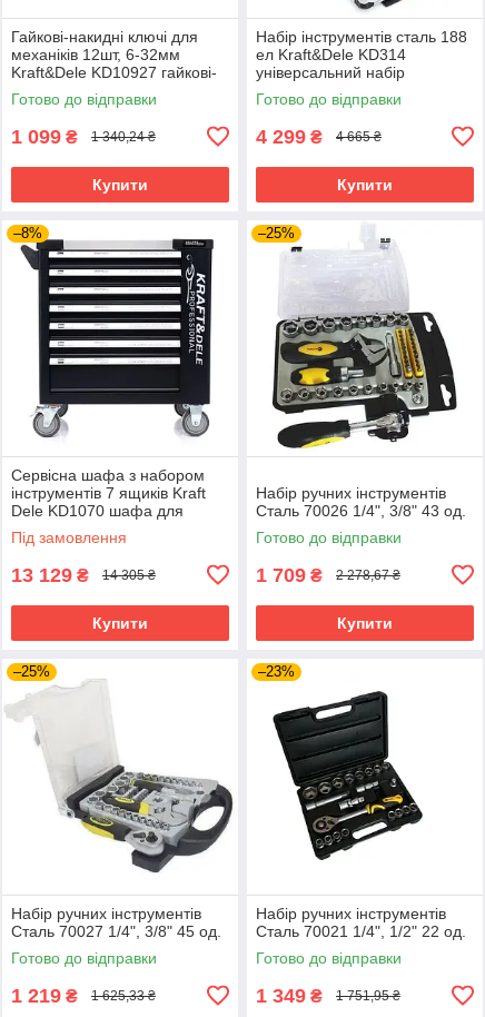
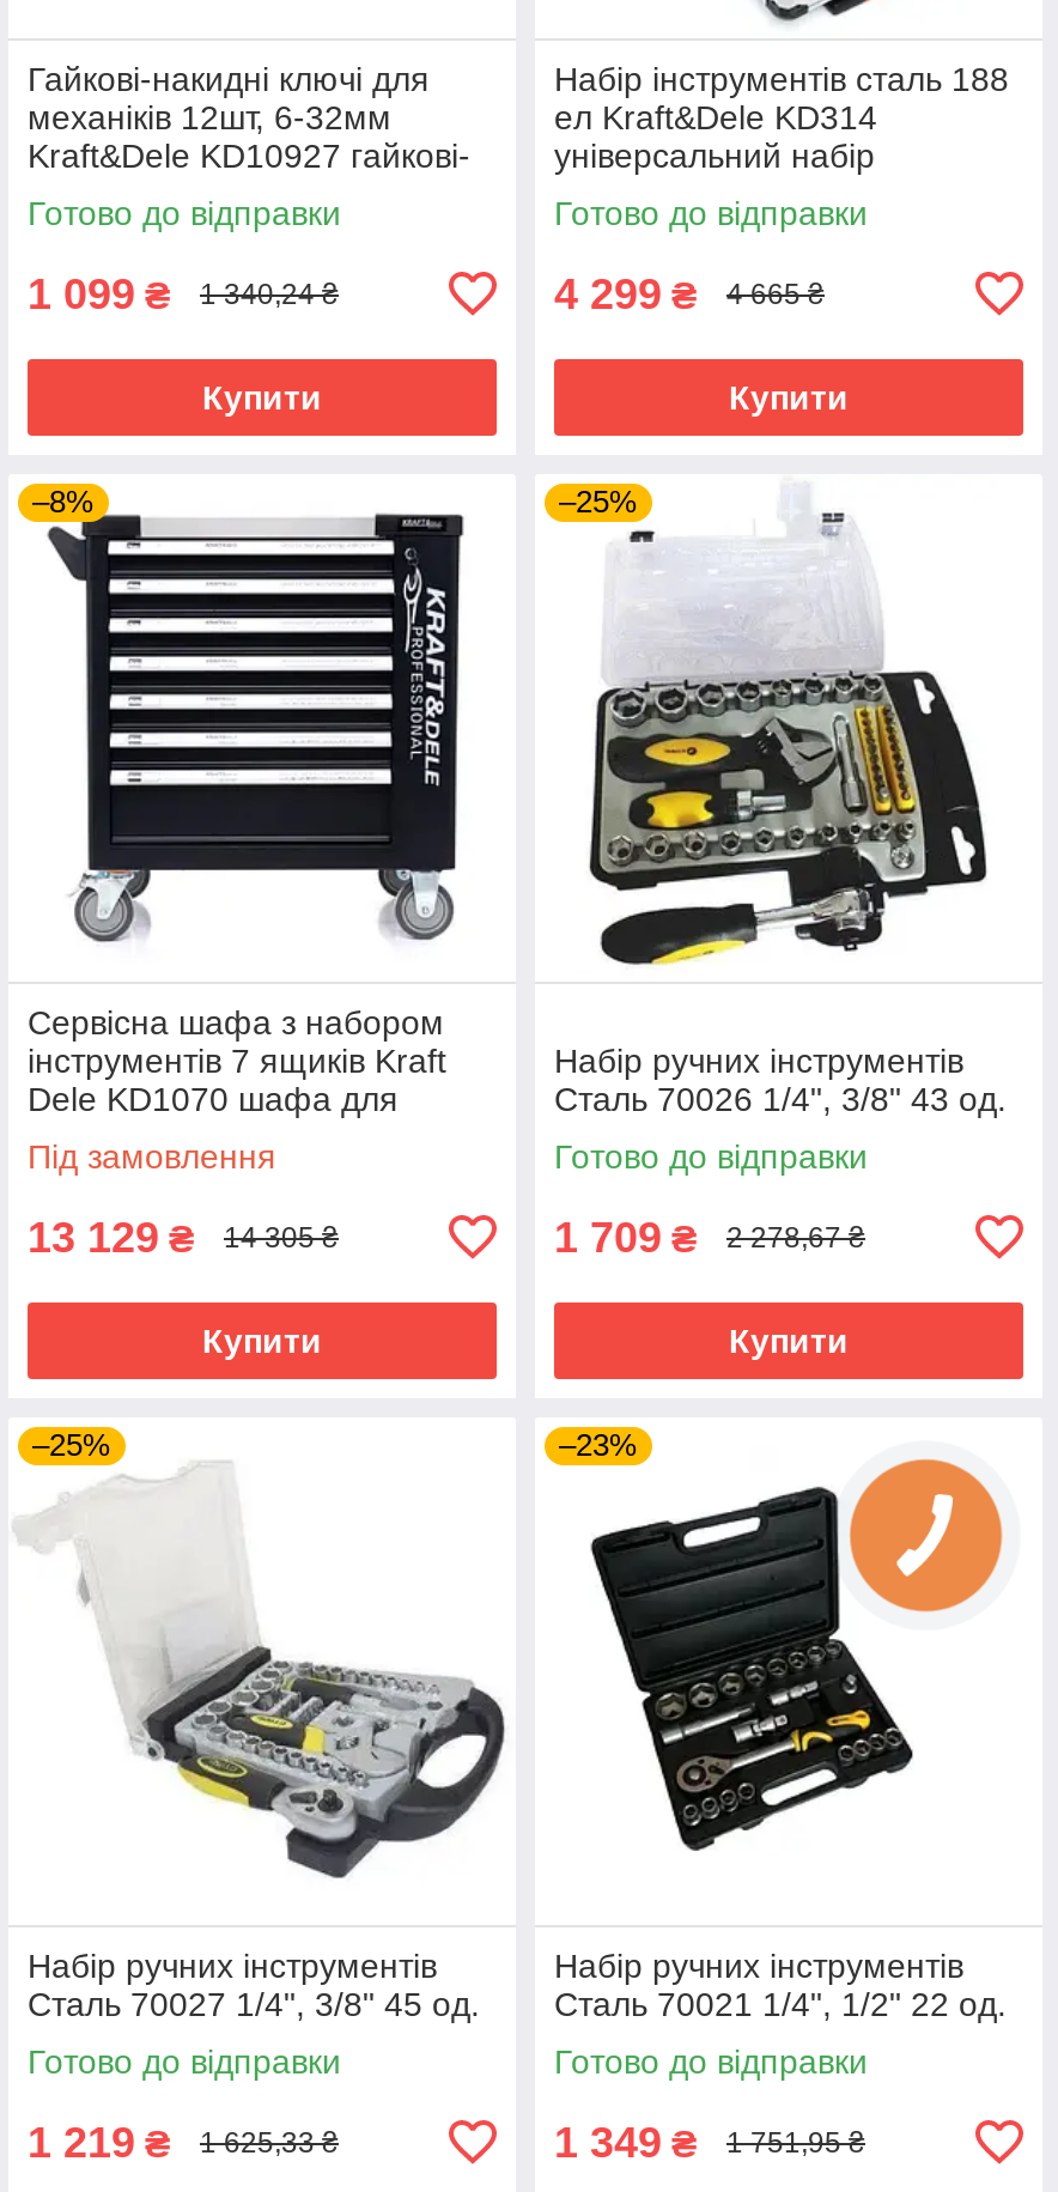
+ [image]
